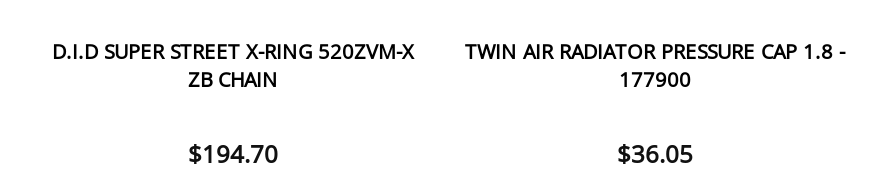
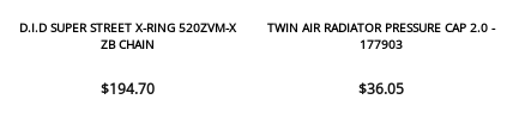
- TWIN AIR RADIATOR PRESSURE CAP 1.8 -
+ TWIN AIR RADIATOR PRESSURE CAP 2.0 -

- 177900
+ 177903
